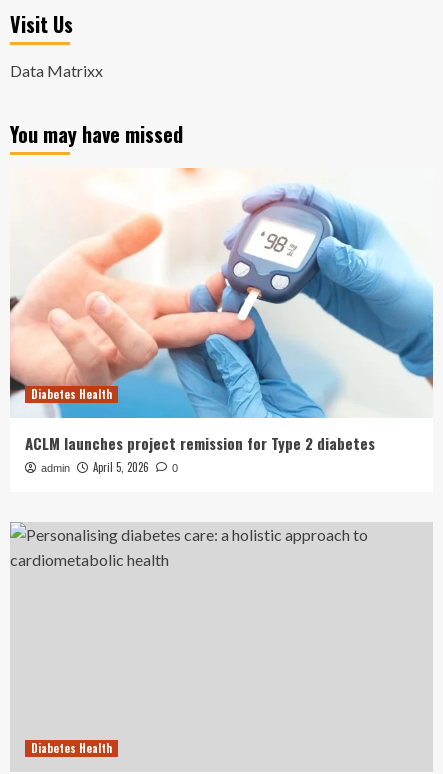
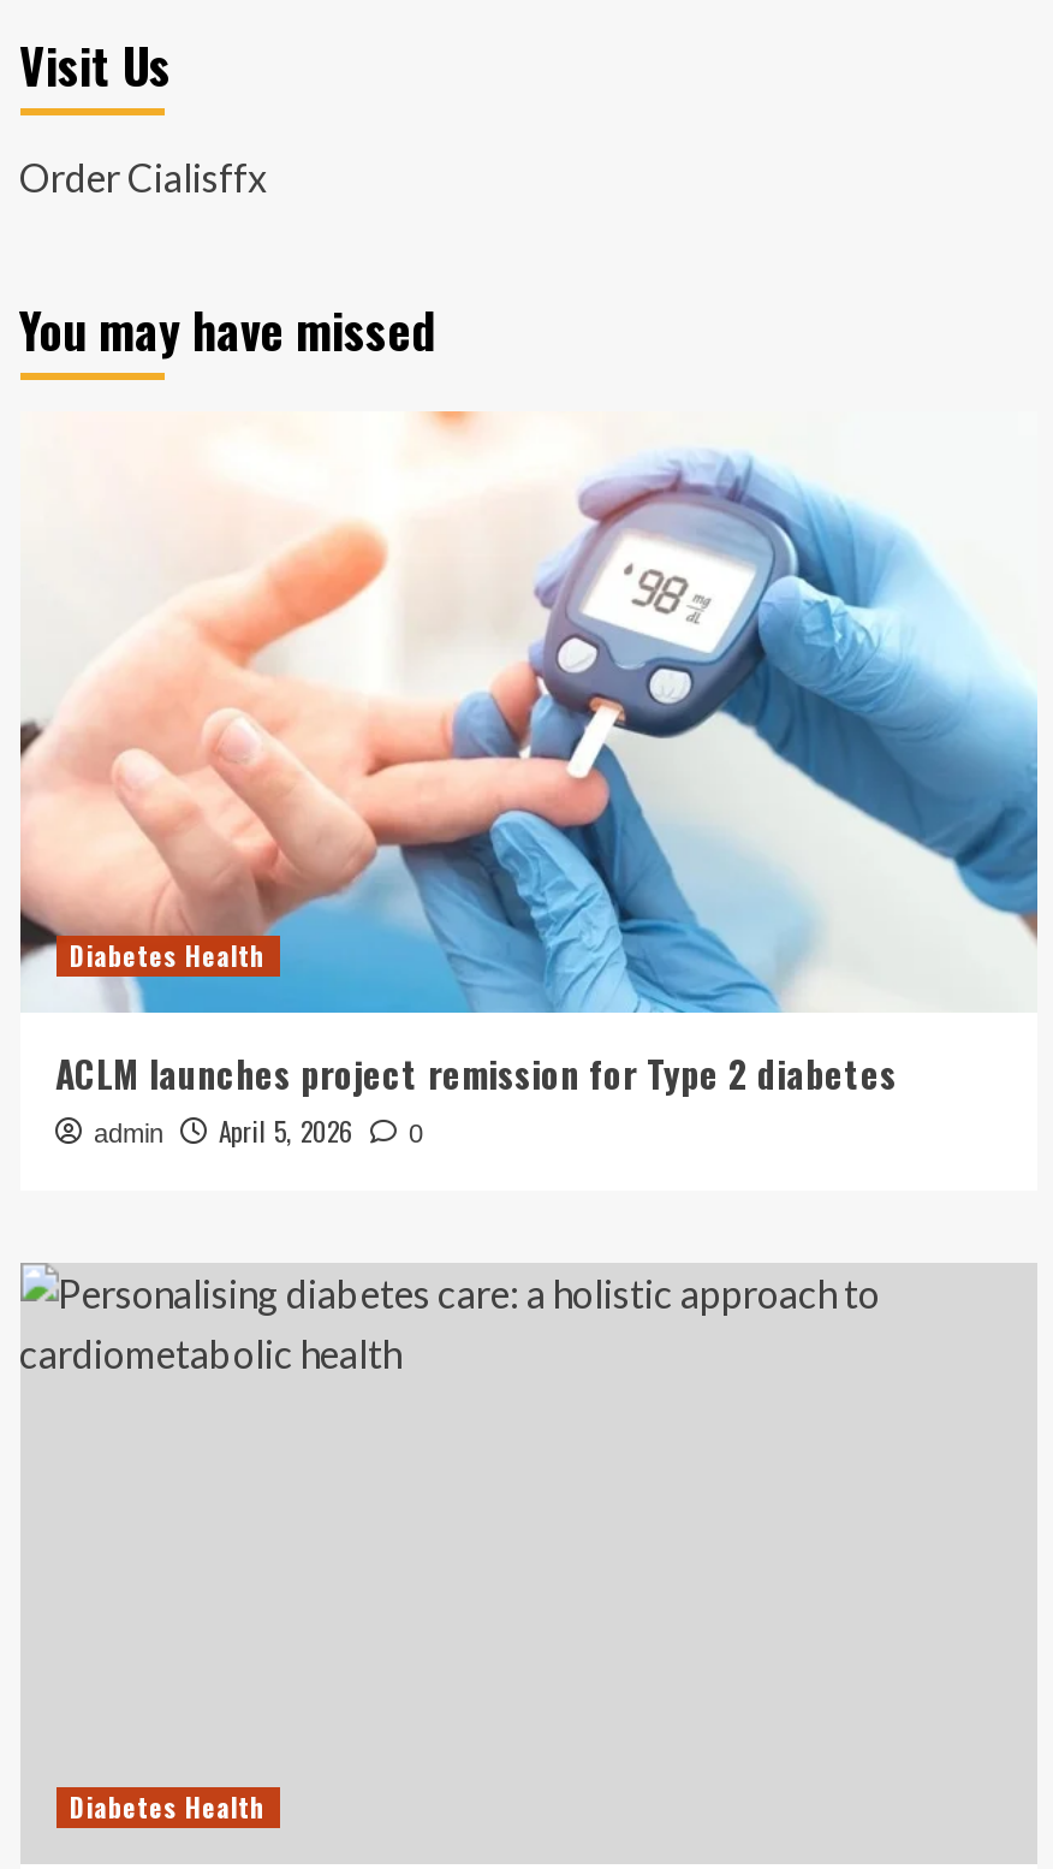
- Data Matrixx
+ Order Cialisffx
